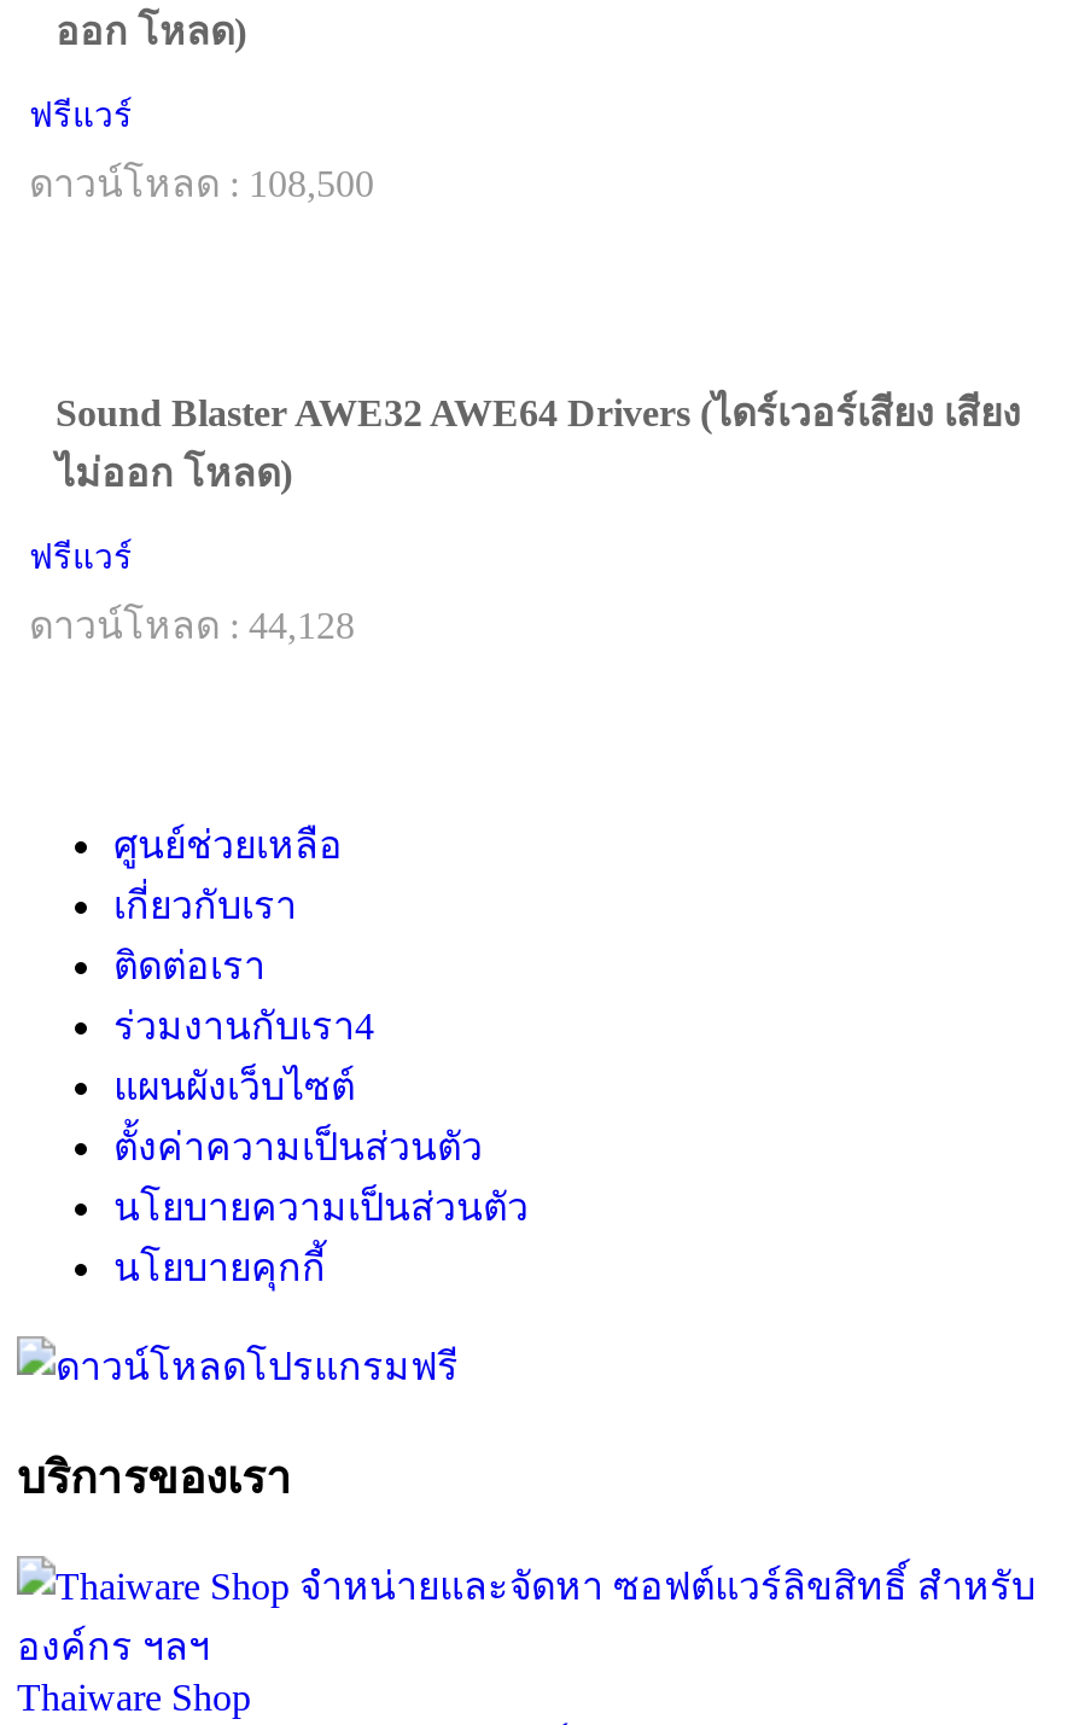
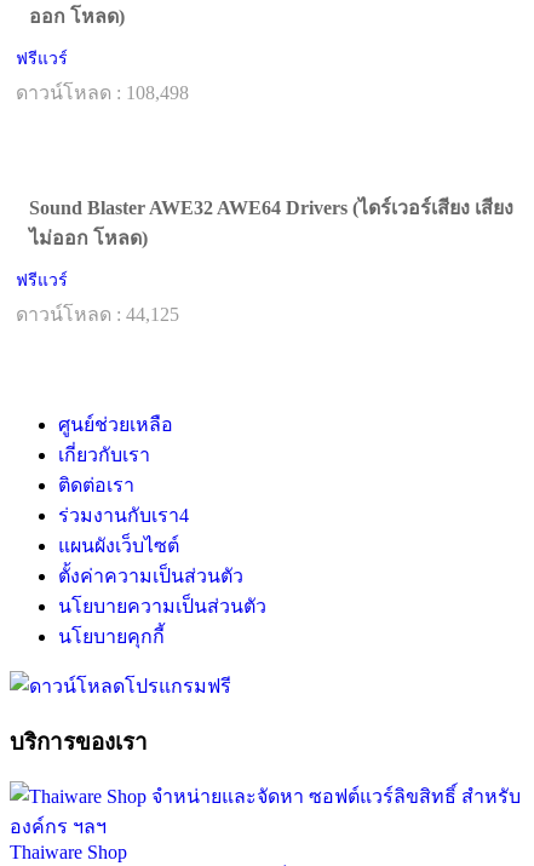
- ดาวน์โหลด : 108,500
+ ดาวน์โหลด : 108,498

- ดาวน์โหลด : 44,128
+ ดาวน์โหลด : 44,125
